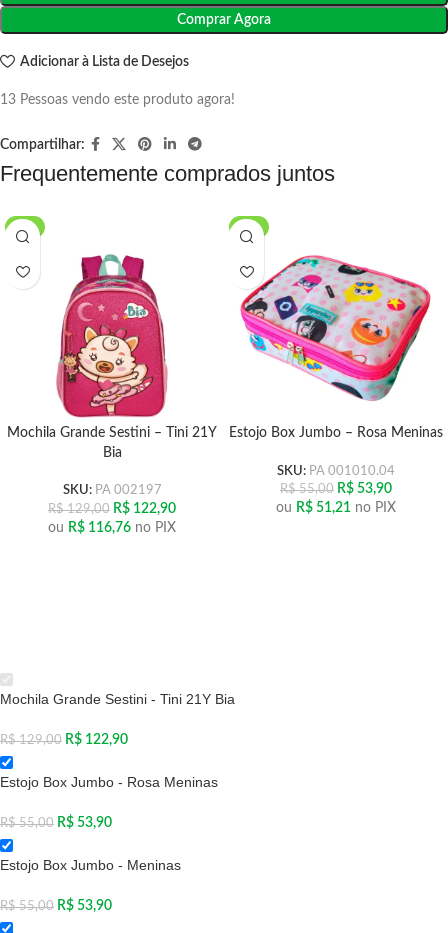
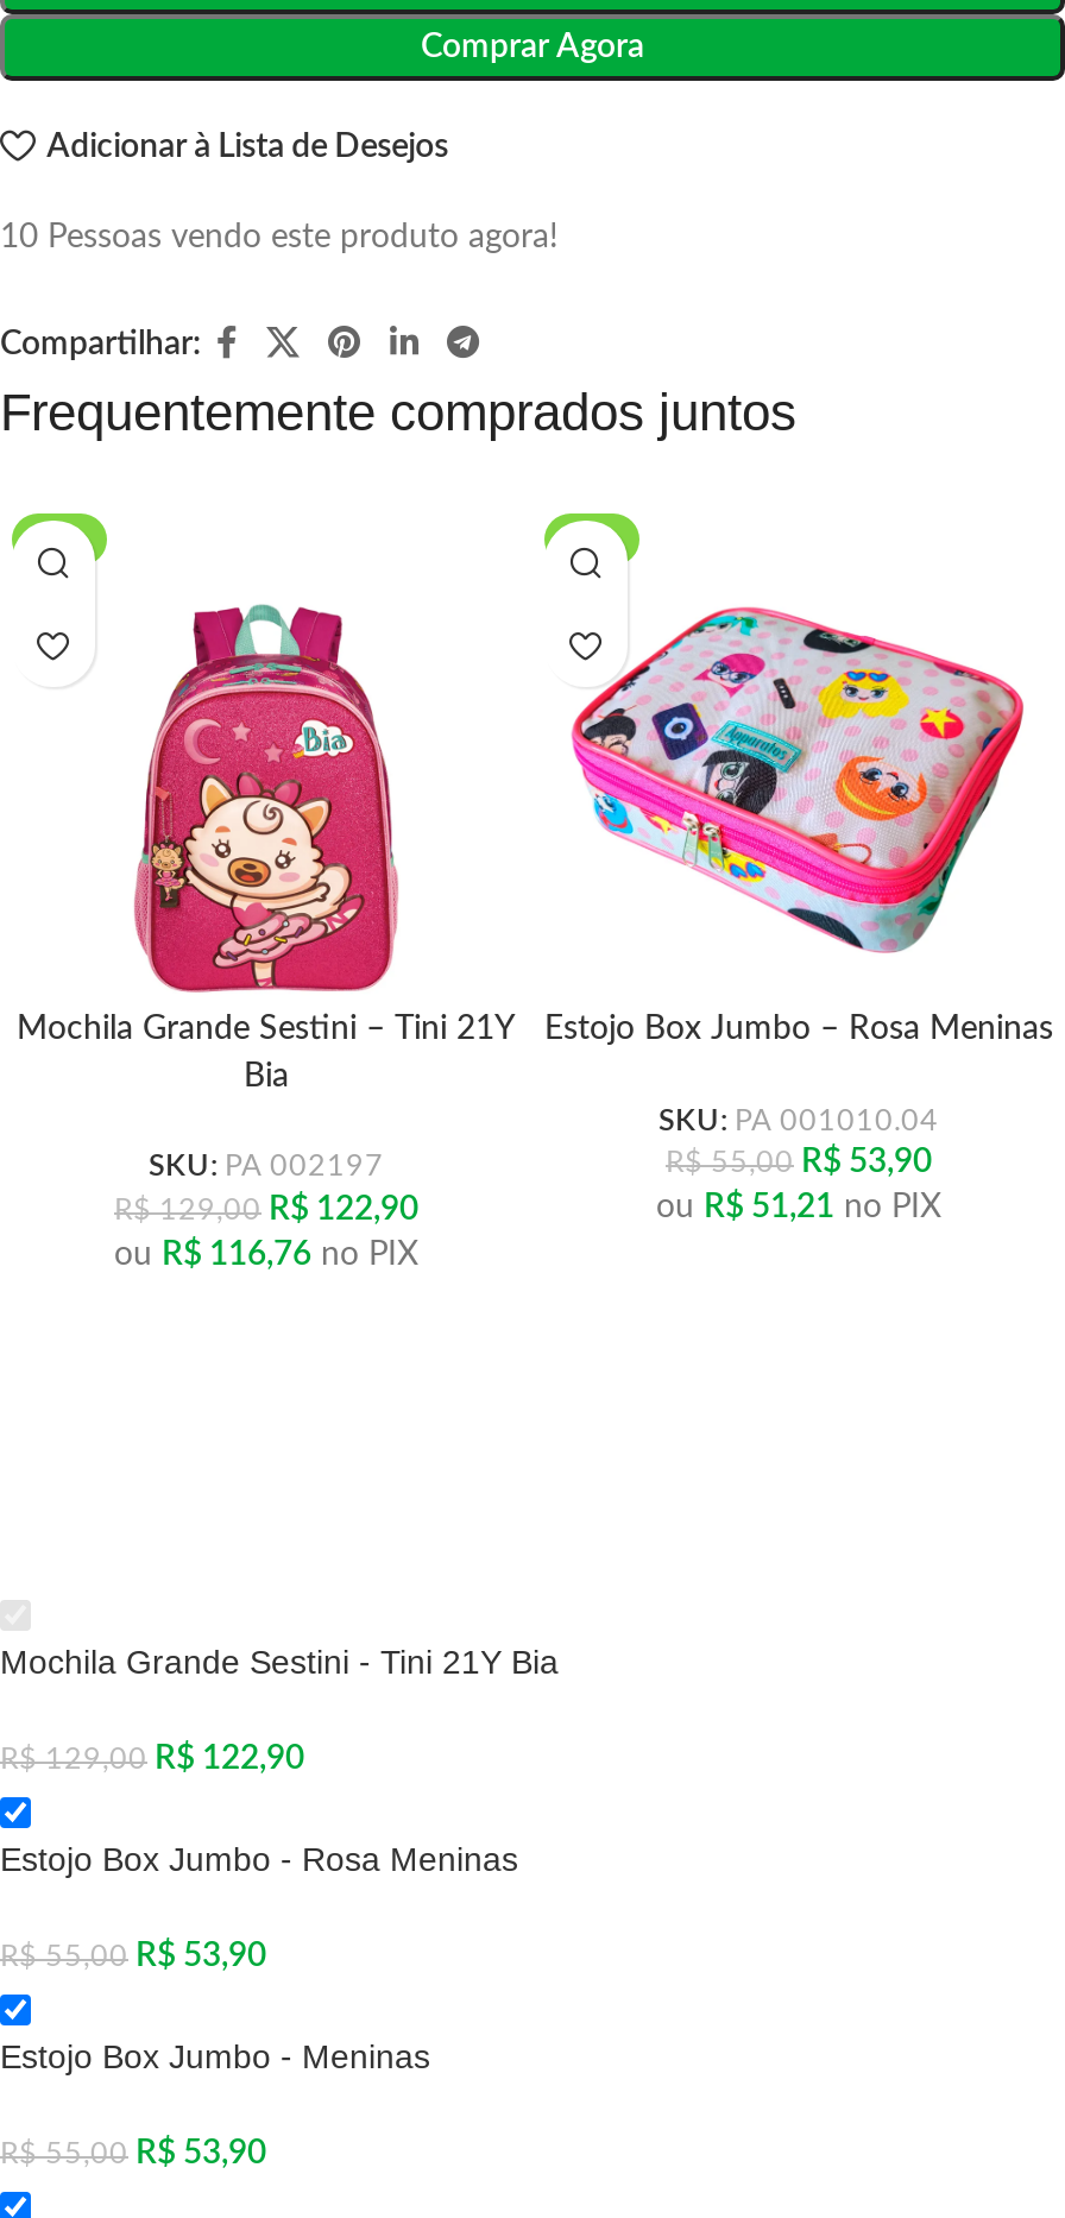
- 13 Pessoas vendo este produto agora!
+ 10 Pessoas vendo este produto agora!
